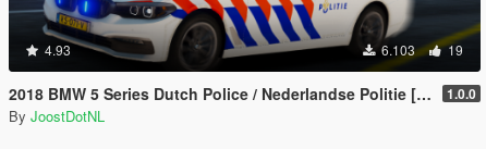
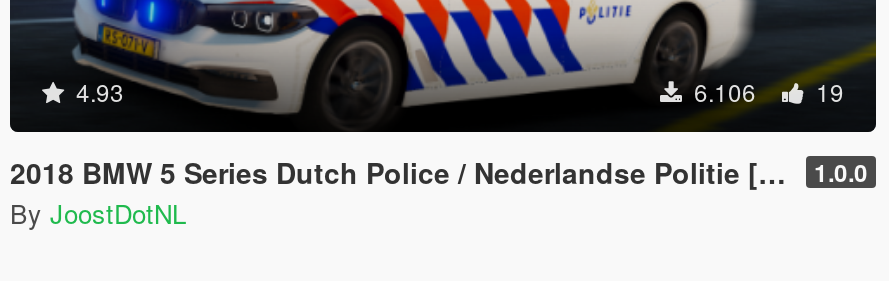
- 6.103 19
+ 6.106 19
